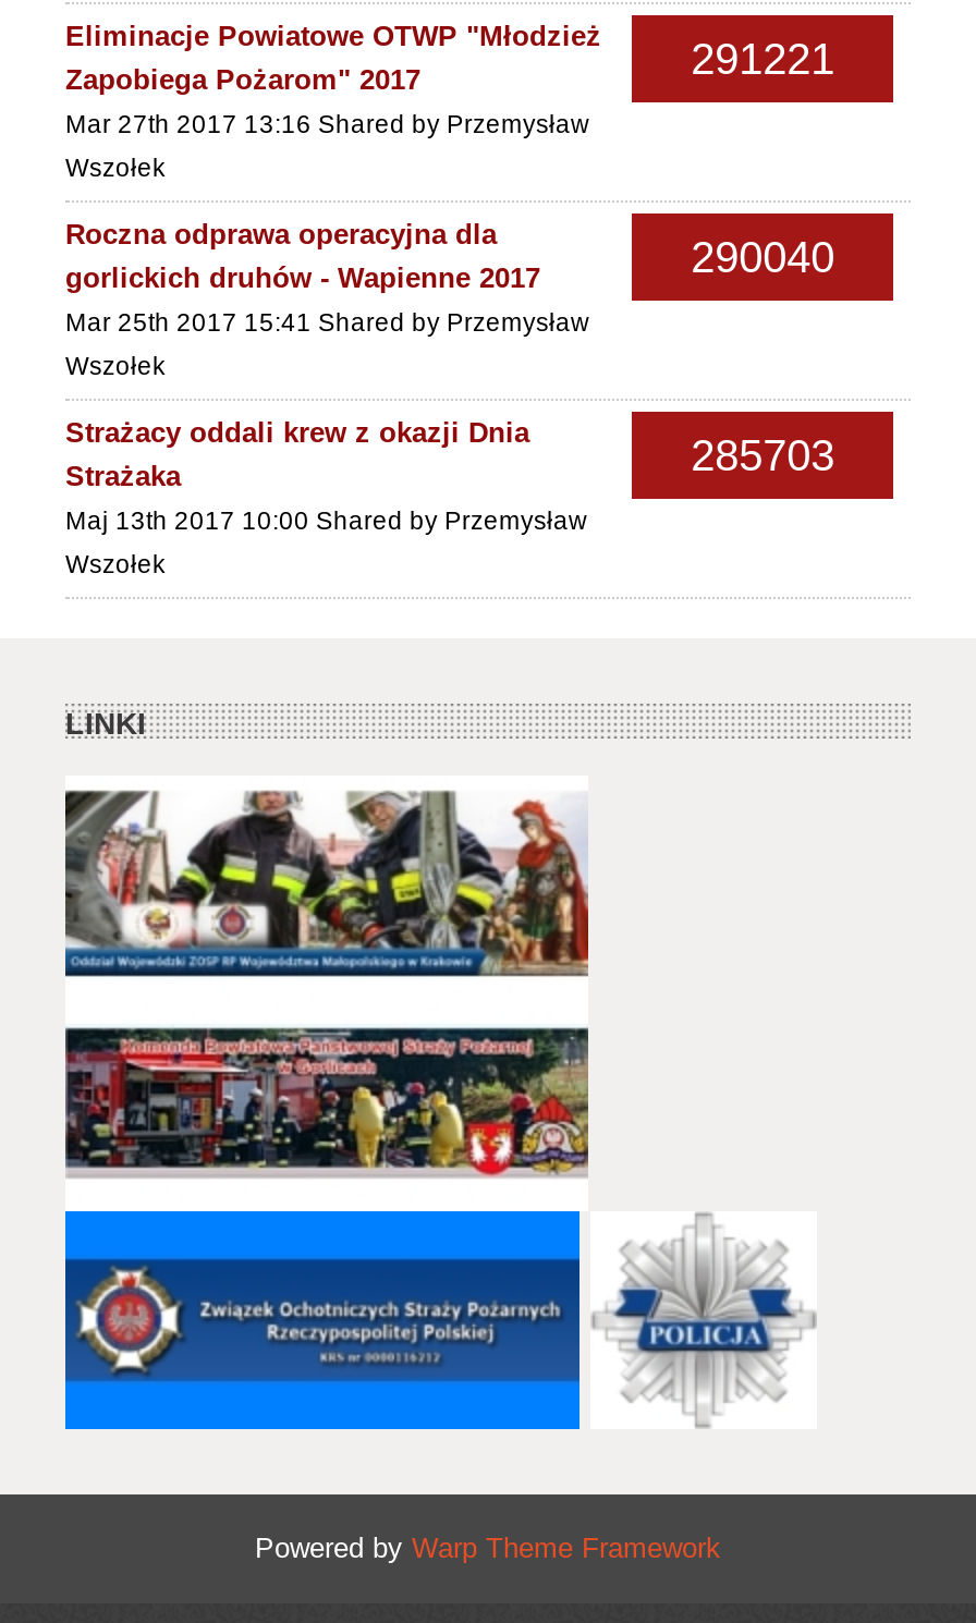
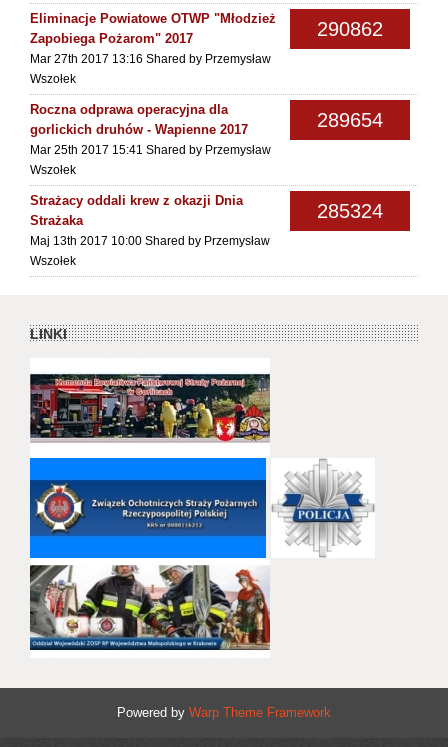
- 291221
+ 290862

- 290040
+ 289654

- 285703
+ 285324

- [image]
+ [image]

- [image]
+ [image]
